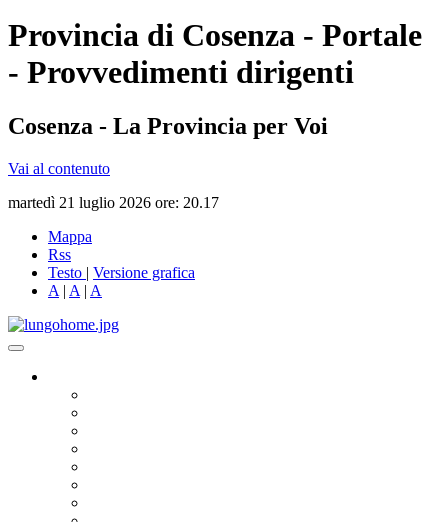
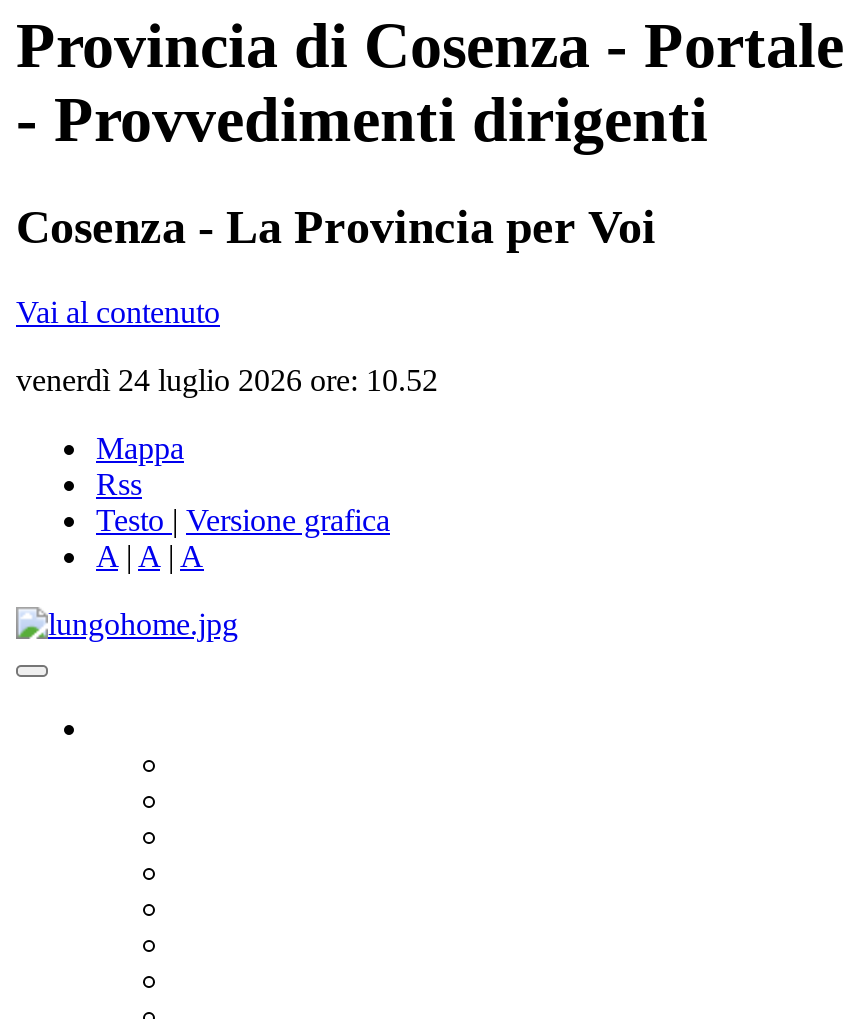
- martedì 21 luglio 2026 ore: 20.17
+ venerdì 24 luglio 2026 ore: 10.52
